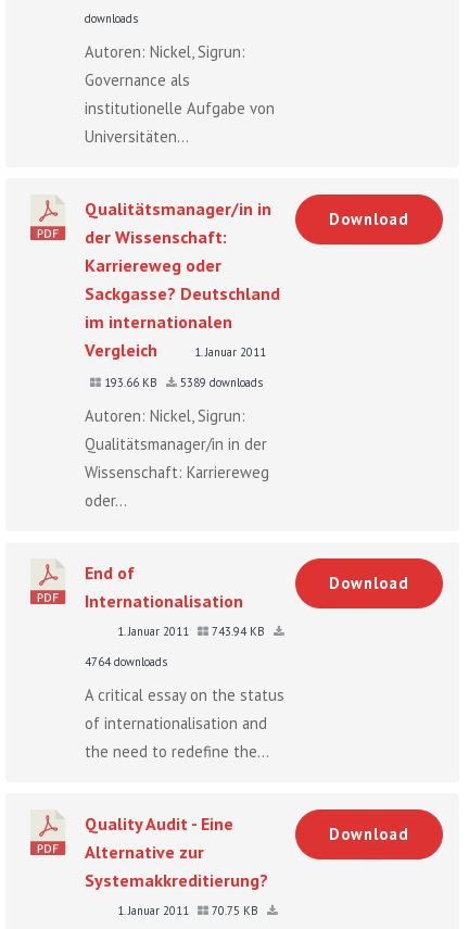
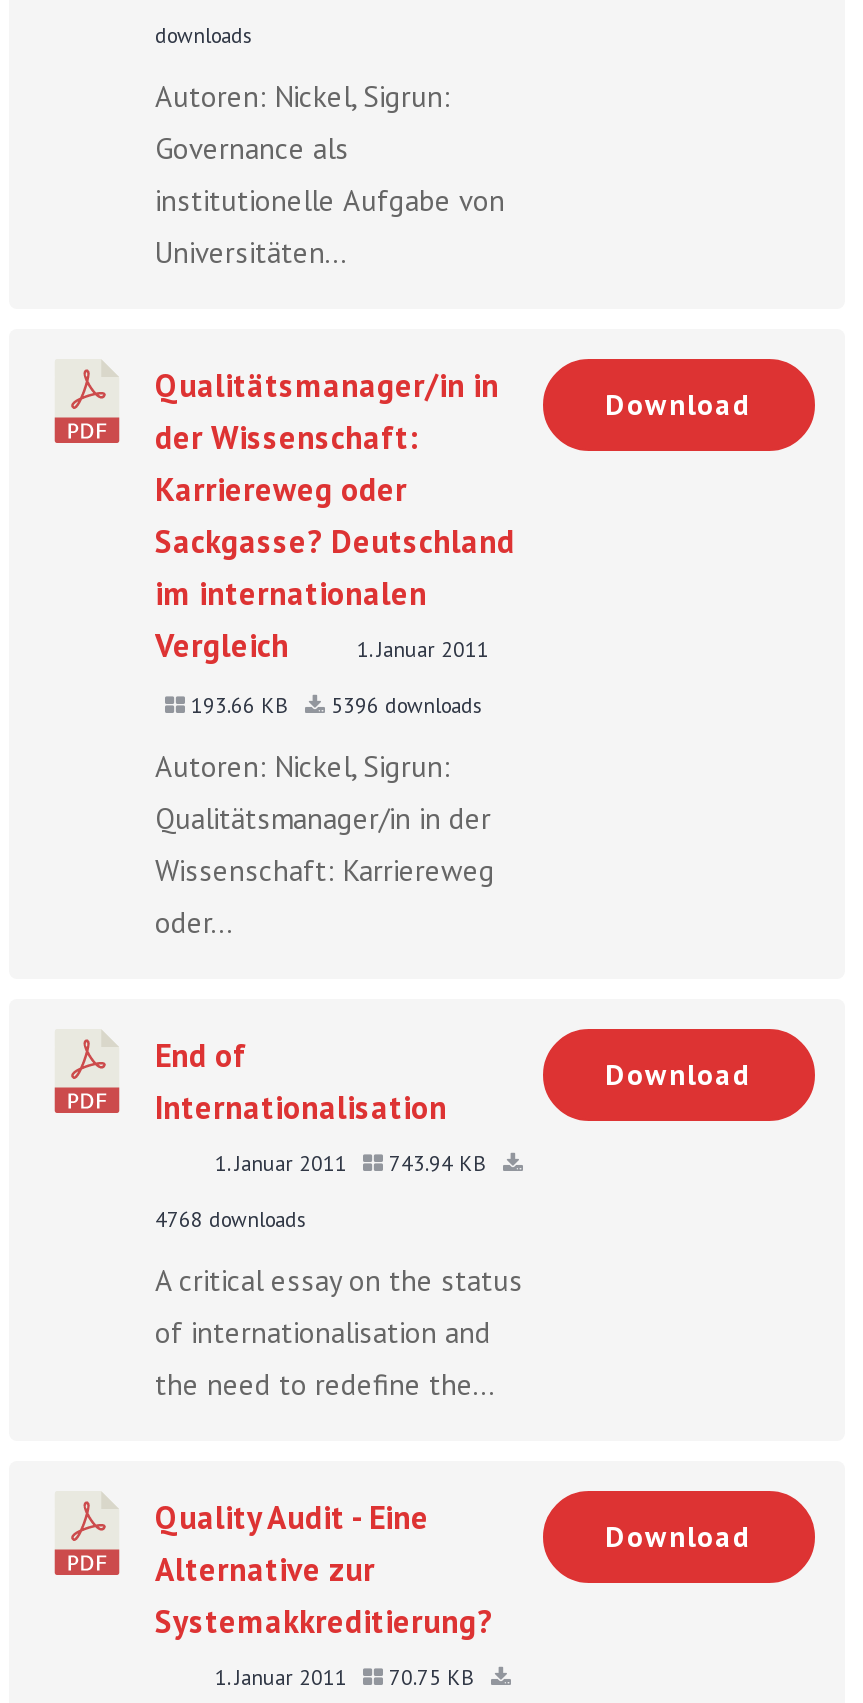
- 193.66 KB 5389 downloads
+ 193.66 KB 5396 downloads

- 4764 downloads
+ 4768 downloads
